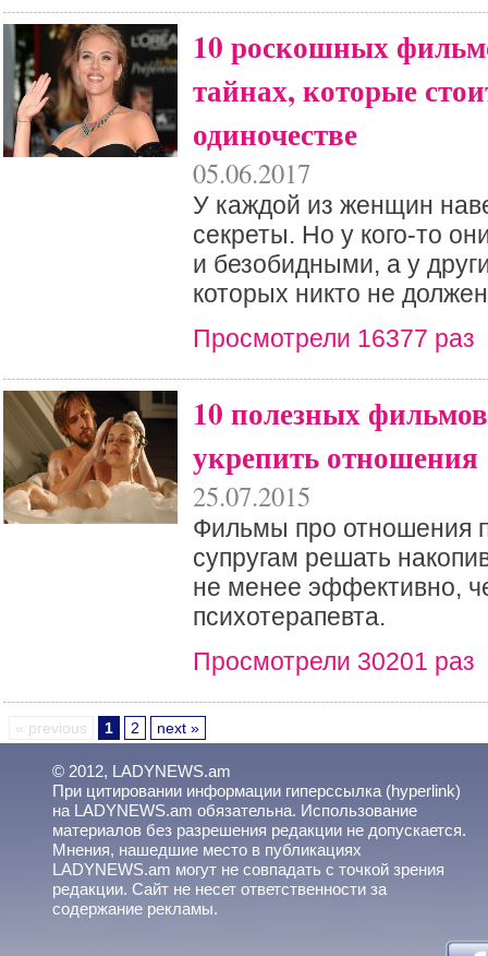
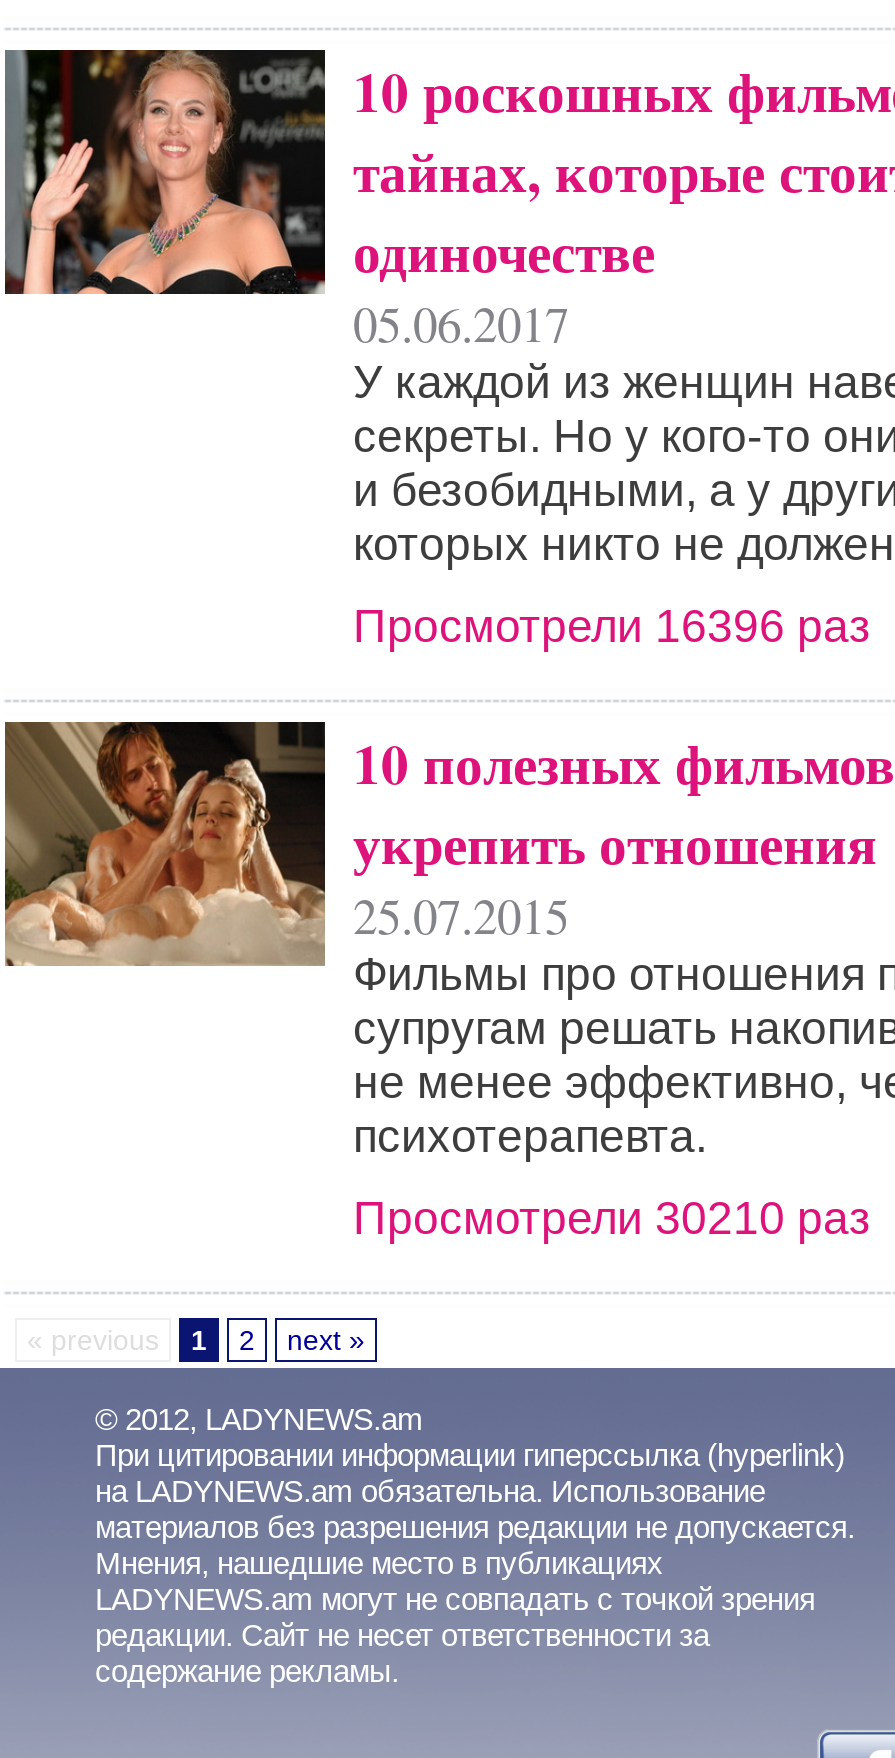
- Просмотрели 16377 раз
+ Просмотрели 16396 раз

- Просмотрели 30201 раз
+ Просмотрели 30210 раз
